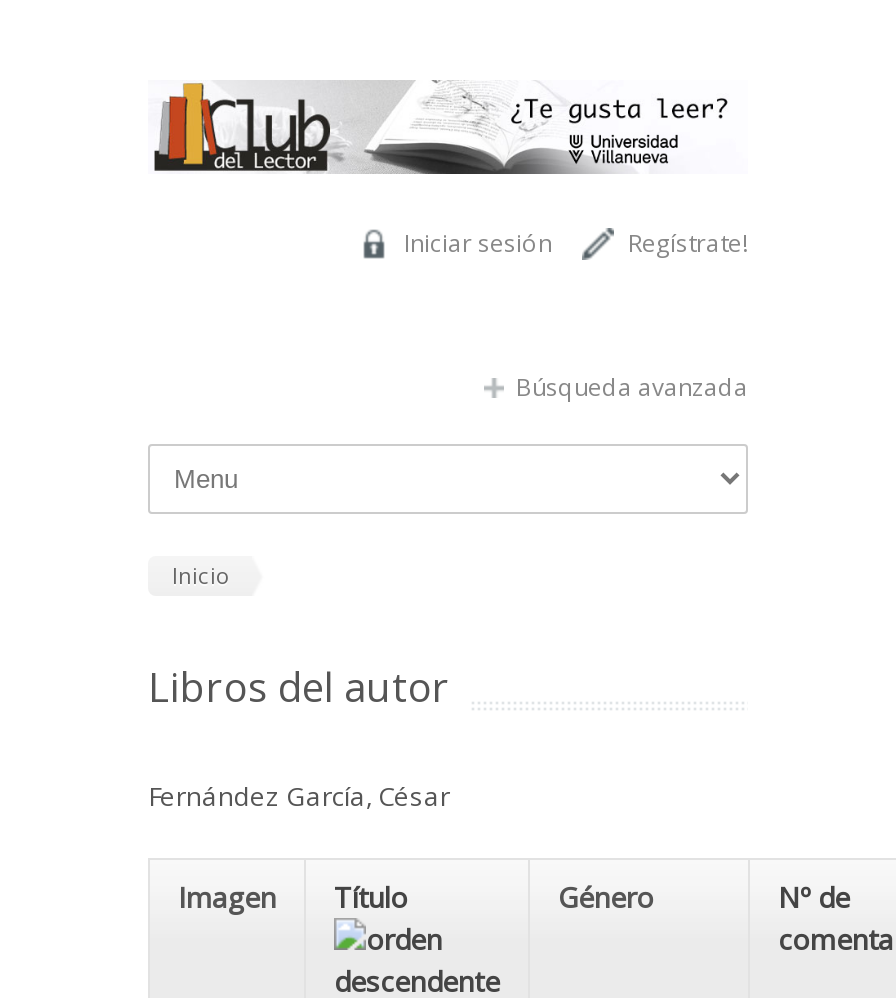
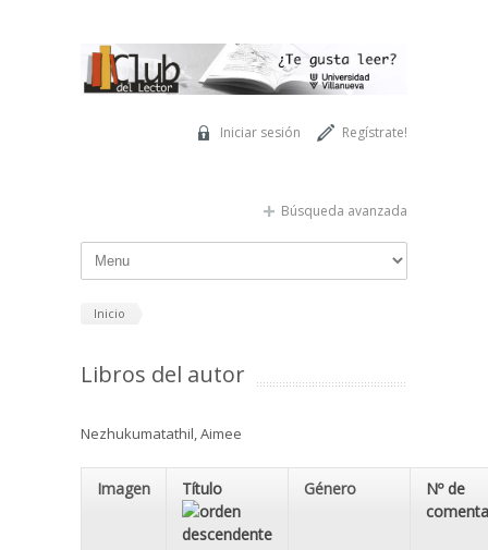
- Fernández García, César
+ Nezhukumatathil, Aimee
